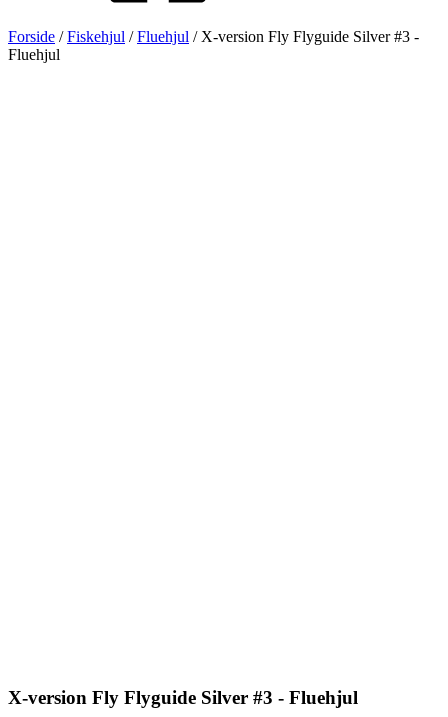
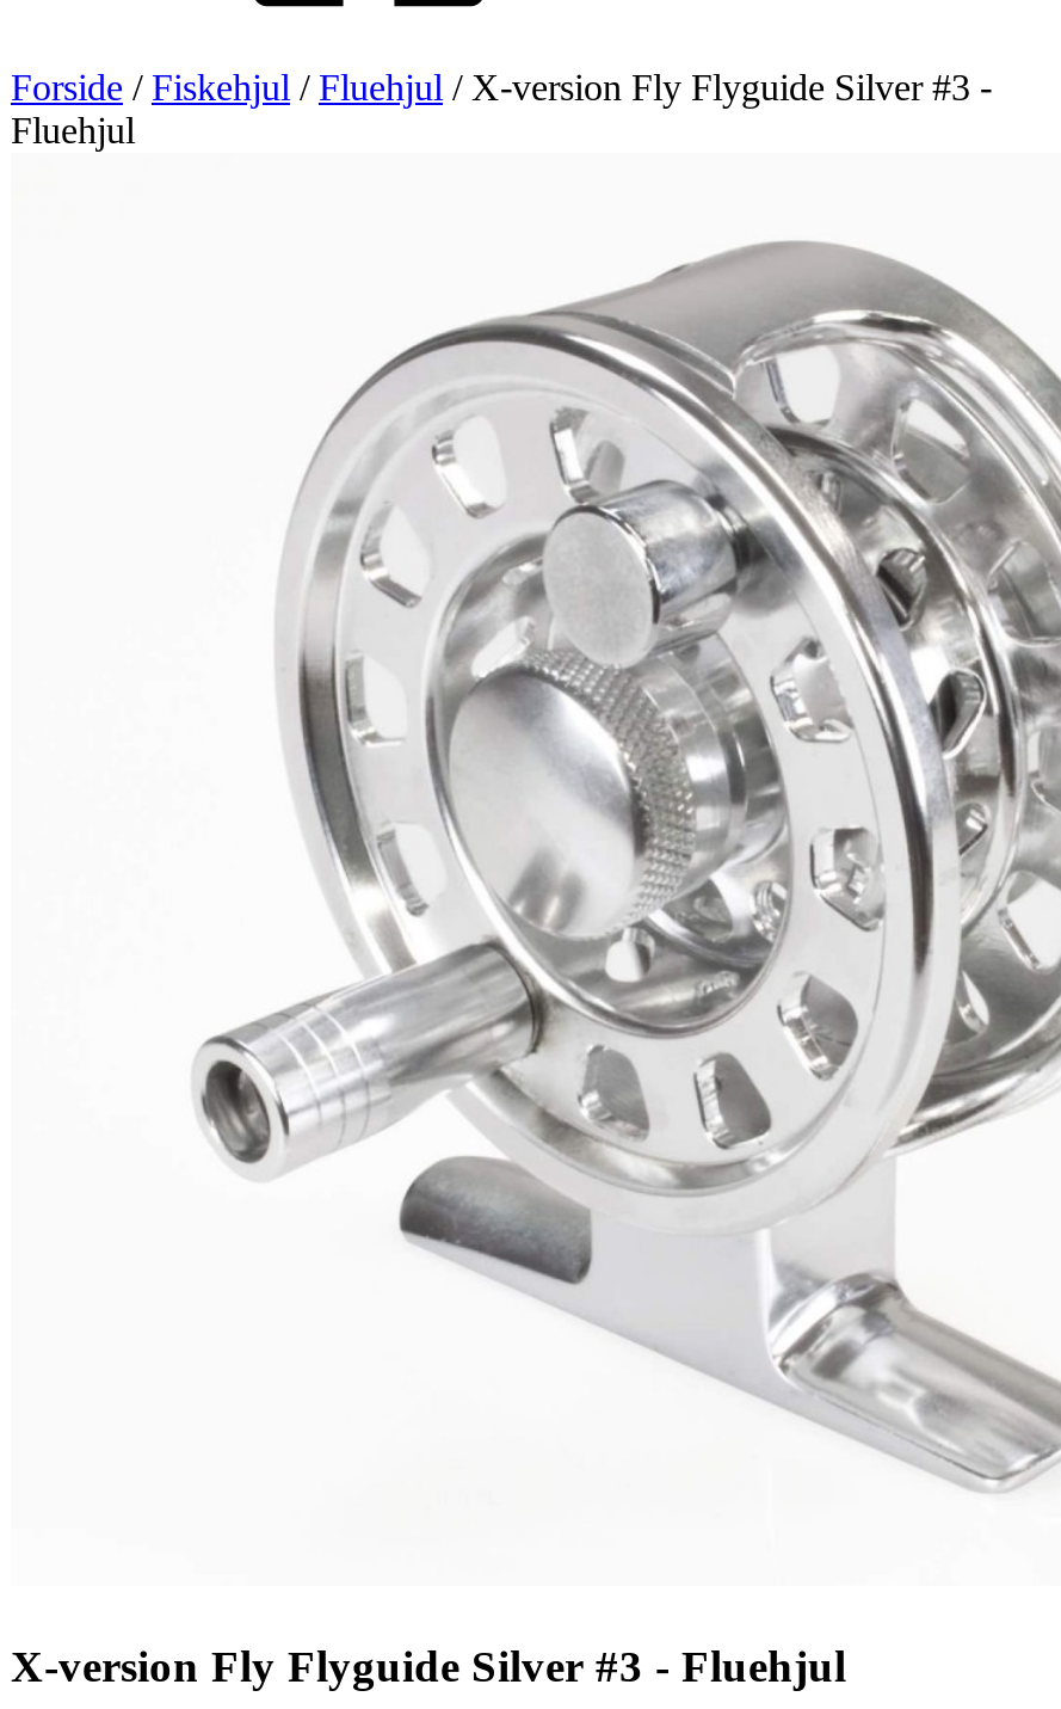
+ [image]
